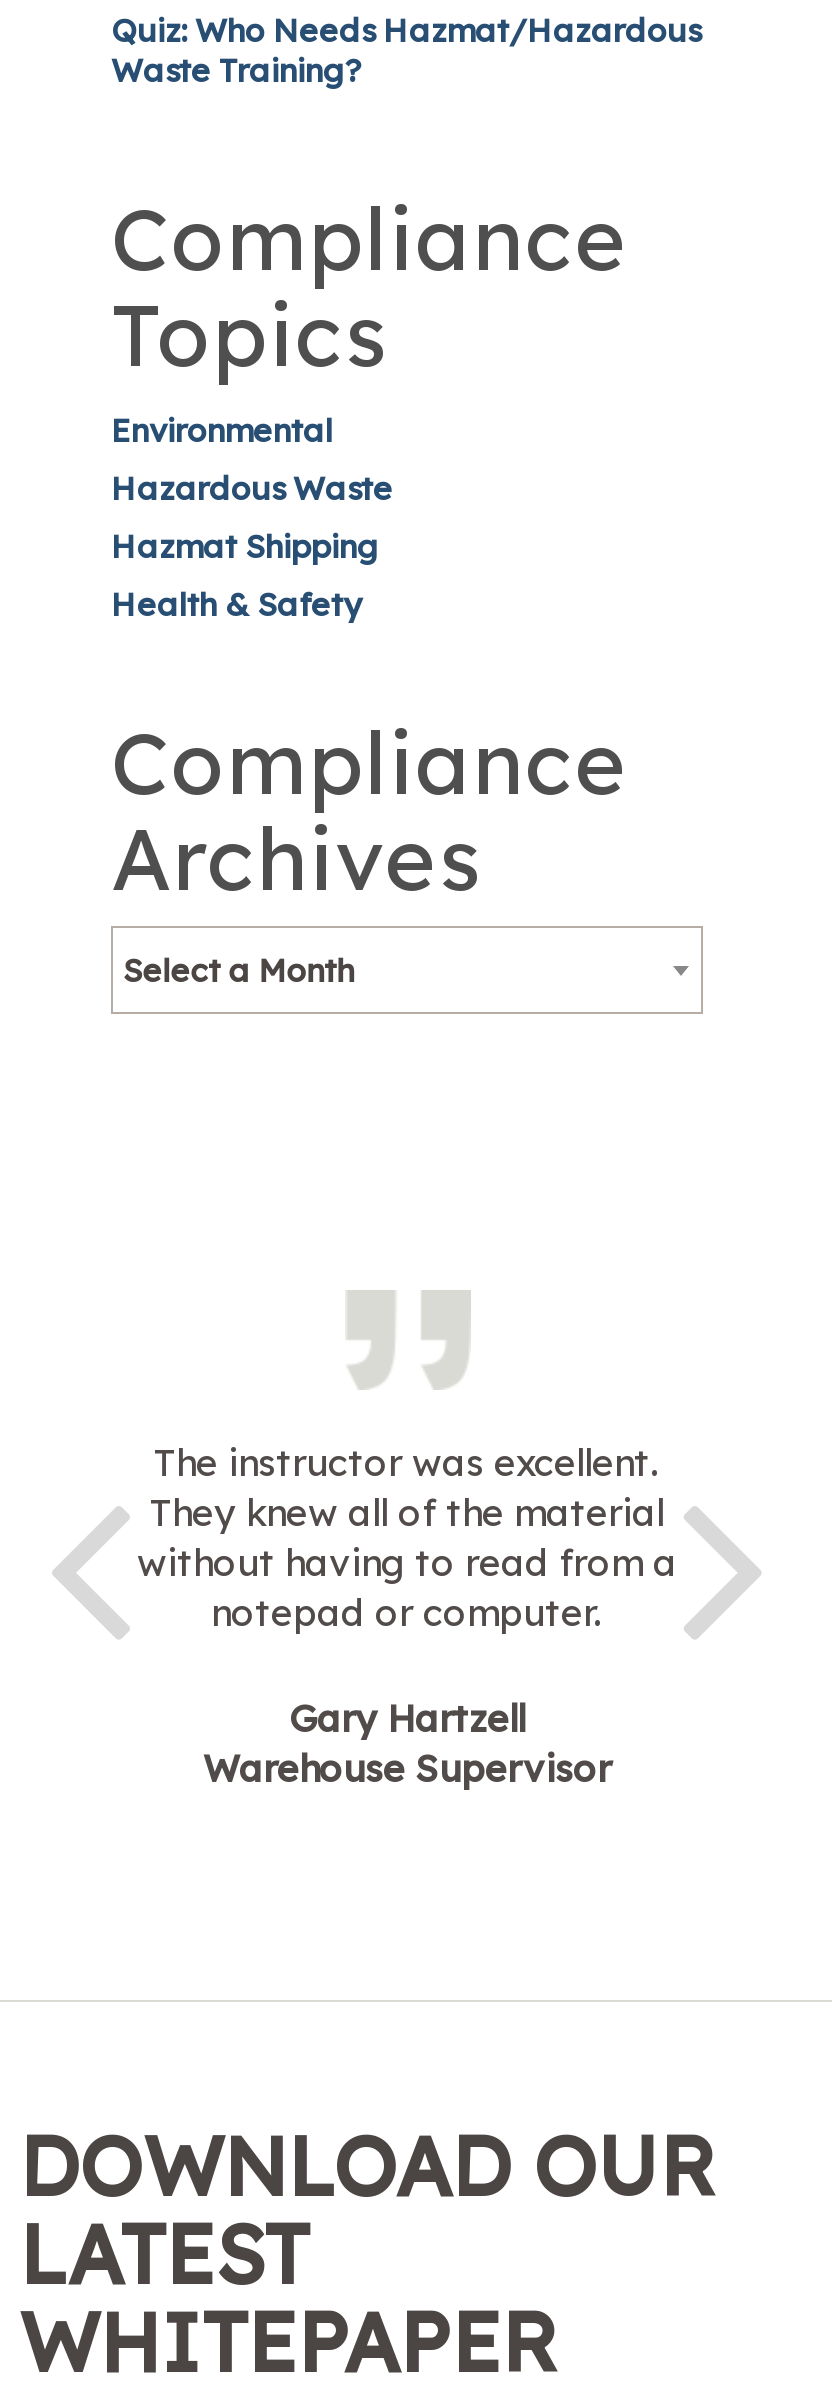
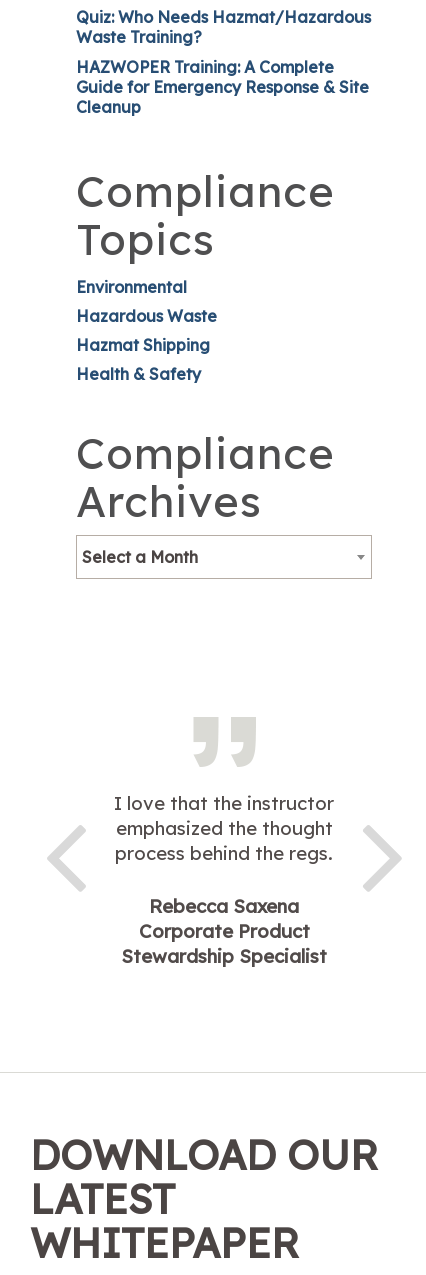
+ HAZWOPER Training: A Complete
+ Guide for Emergency Response & Site
+ Cleanup

- The instructor was excellent.
- They knew all of the material
- without having to read from a
- notepad or computer.
+ I love that the instructor
+ emphasized the thought
+ process behind the regs.

- Gary Hartzell
- Warehouse Supervisor
+ Rebecca Saxena
+ Corporate Product
+ Stewardship Specialist
